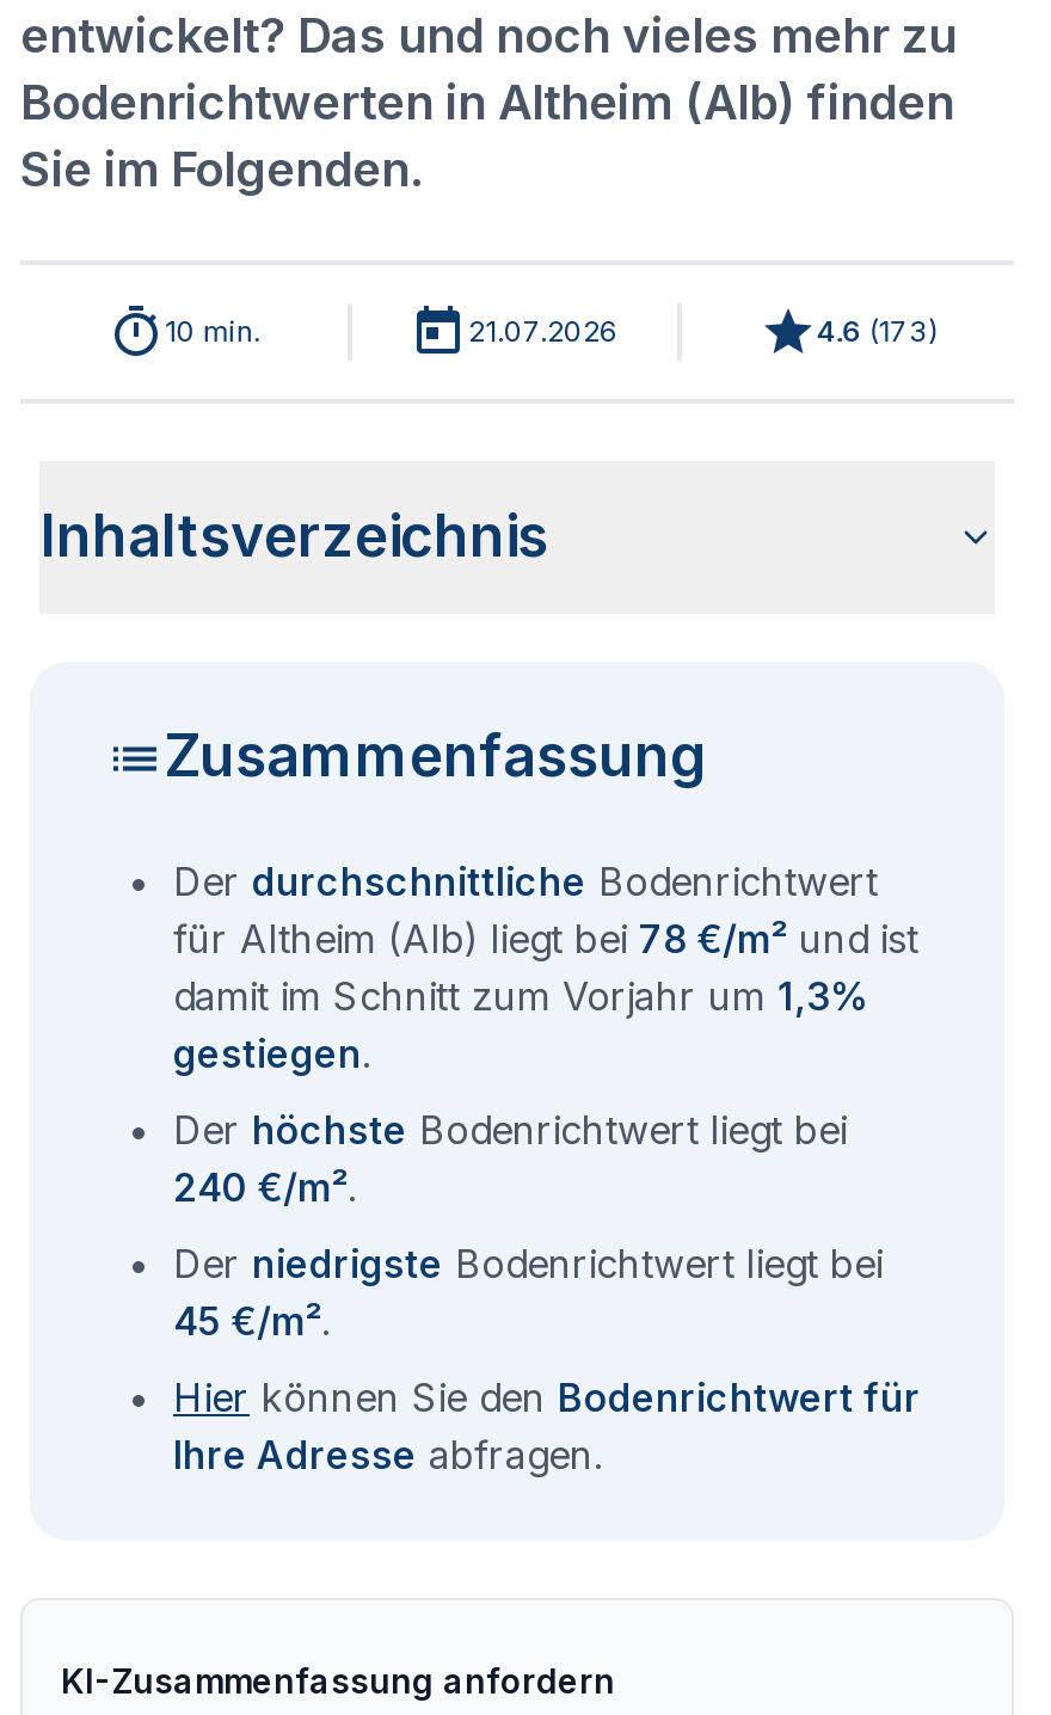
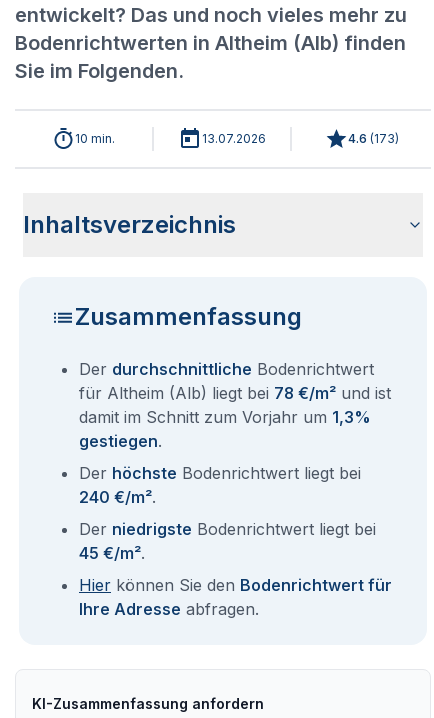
- 21.07.2026
+ 13.07.2026
